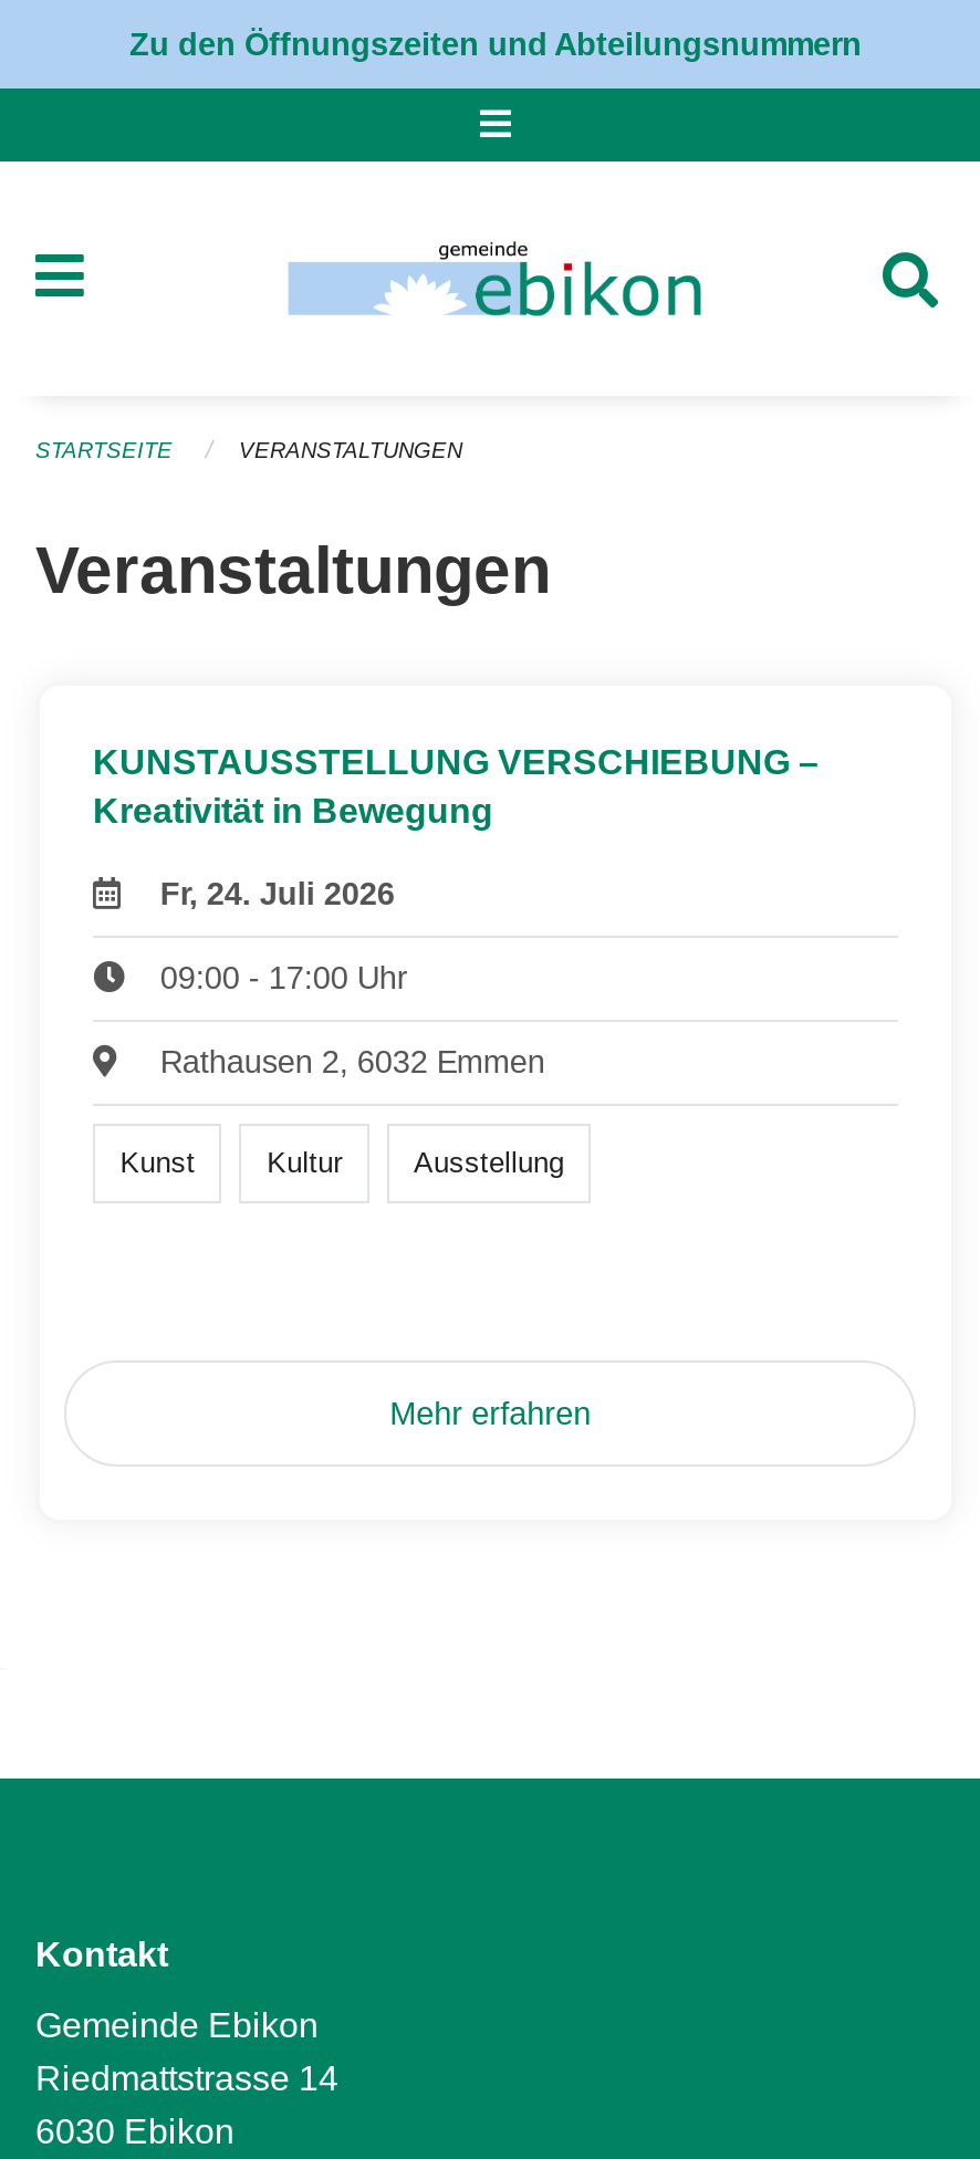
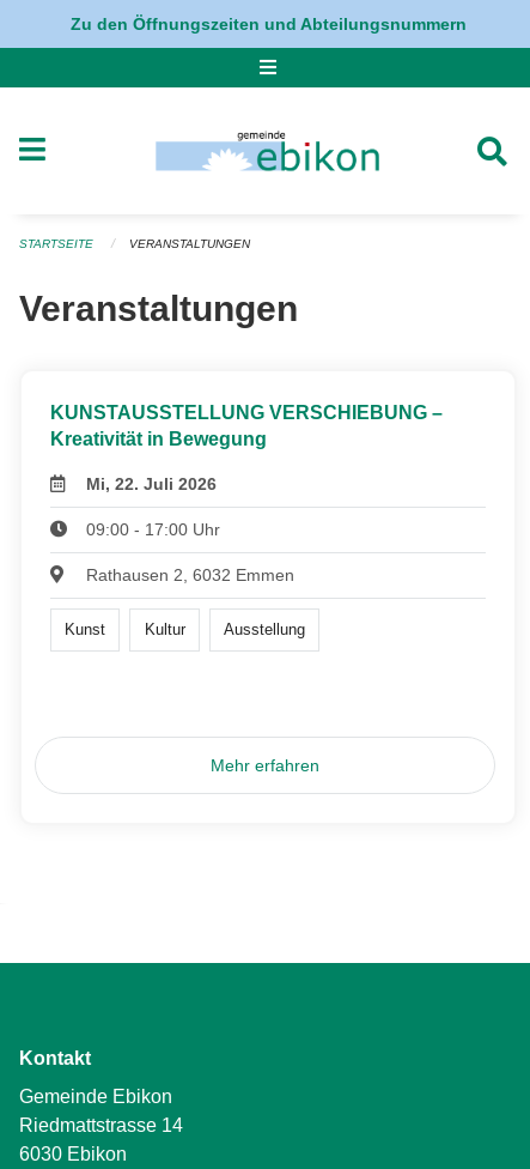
- Fr, 24. Juli 2026
+ Mi, 22. Juli 2026
